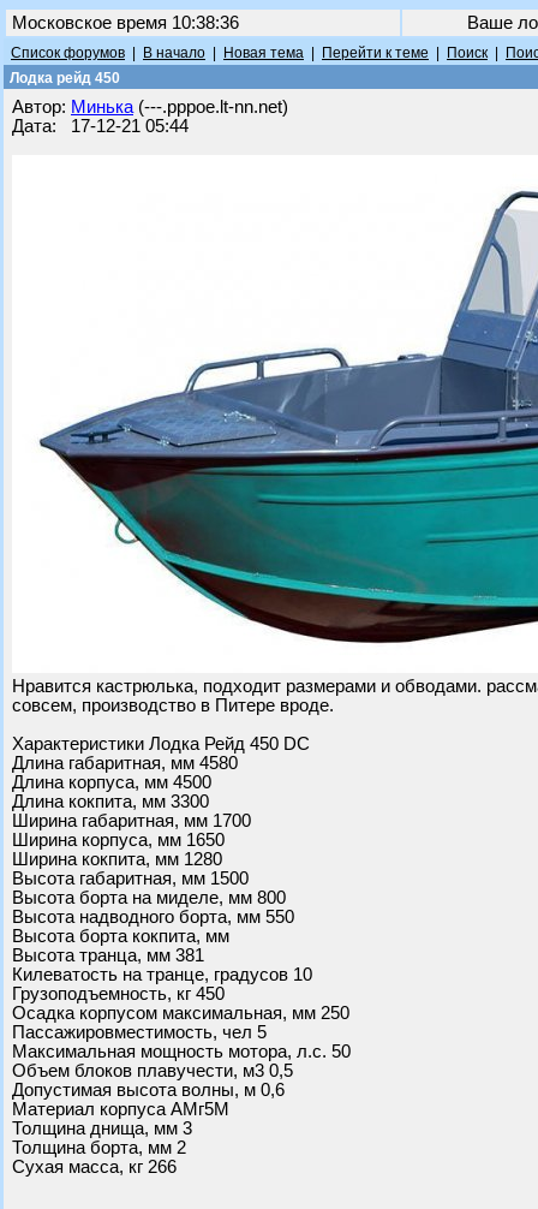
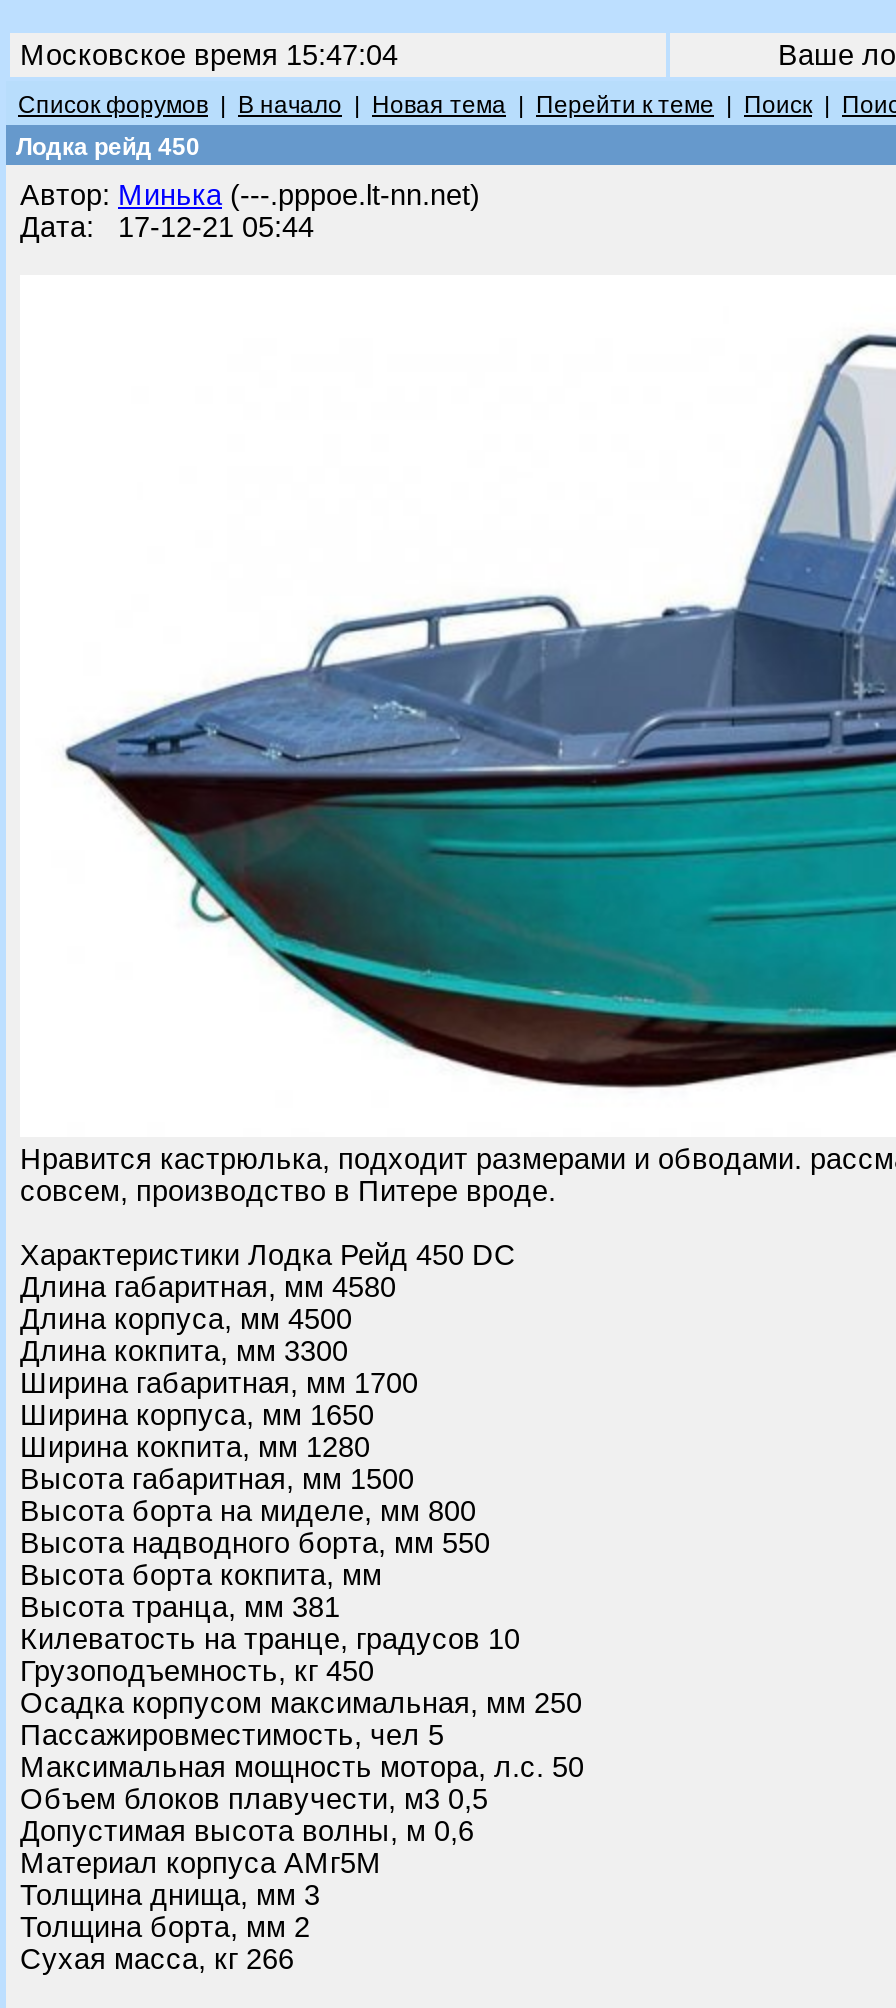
- Московское время 10:38:36
+ Московское время 15:47:04
